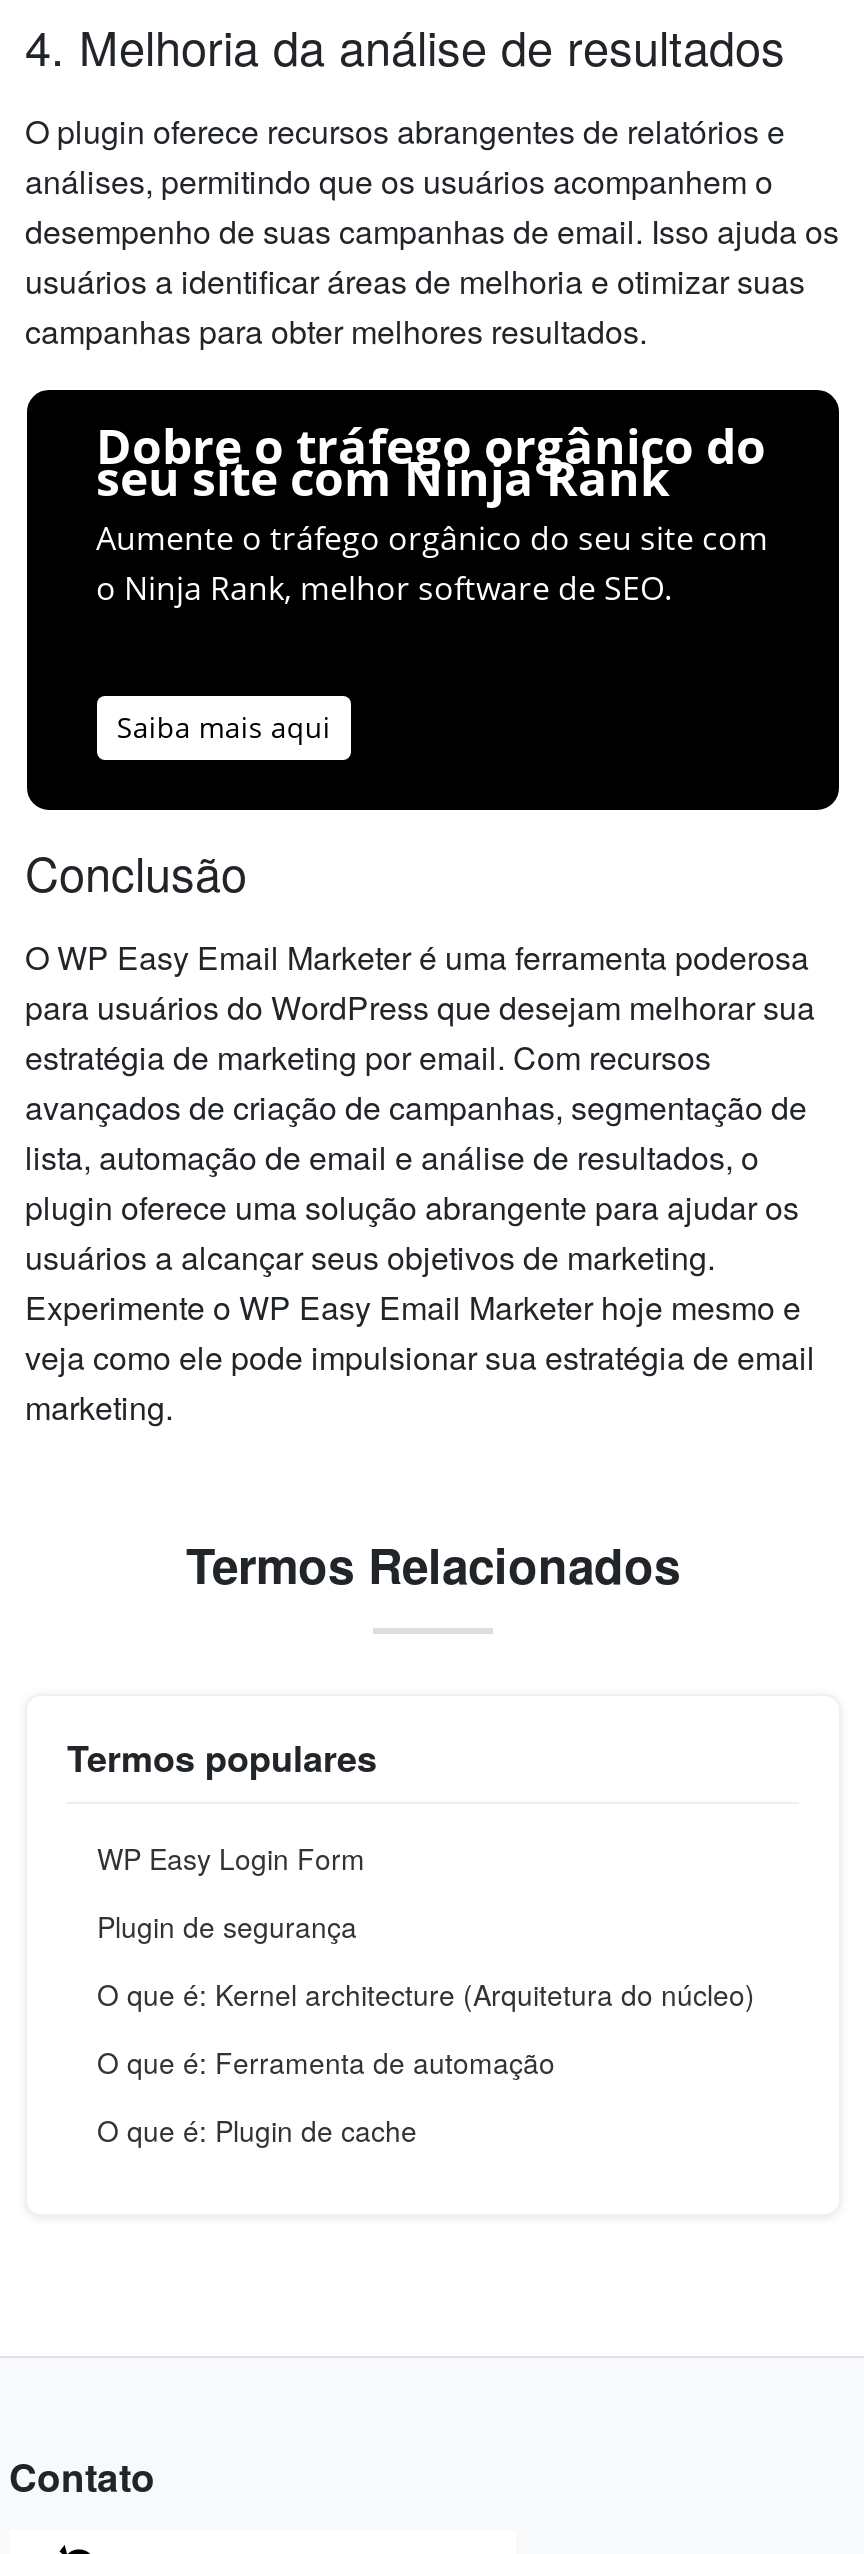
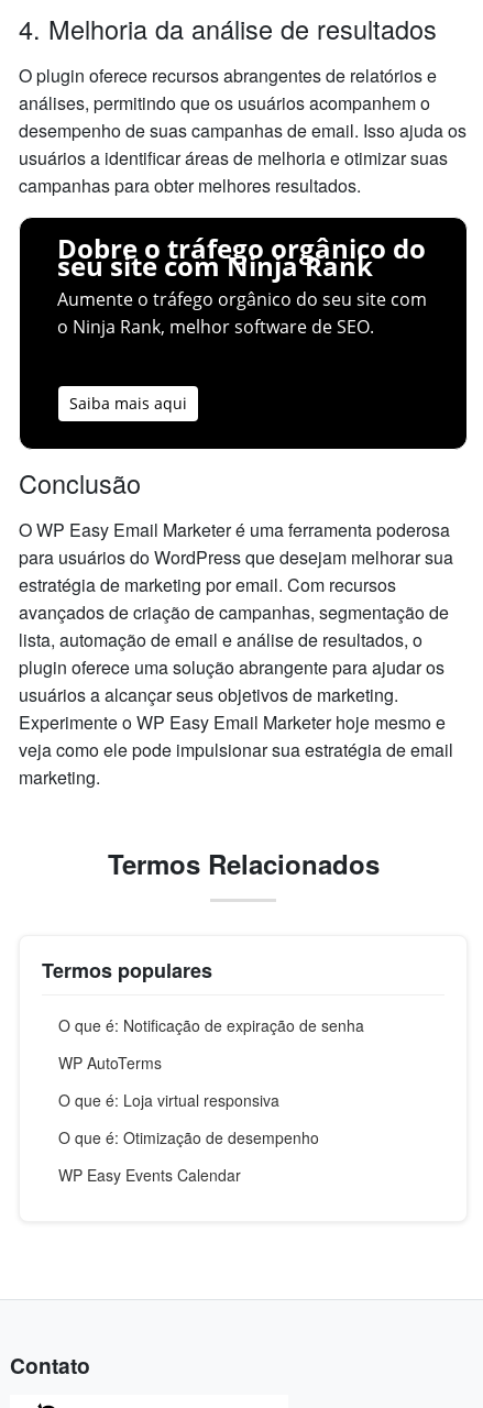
- WP Easy Login Form
+ O que é: Notificação de expiração de senha

- Plugin de segurança
+ WP AutoTerms

- O que é: Kernel architecture (Arquitetura do núcleo)
+ O que é: Loja virtual responsiva

- O que é: Ferramenta de automação
+ O que é: Otimização de desempenho

- O que é: Plugin de cache
+ WP Easy Events Calendar
